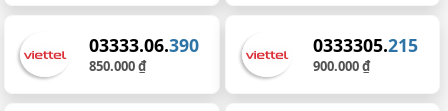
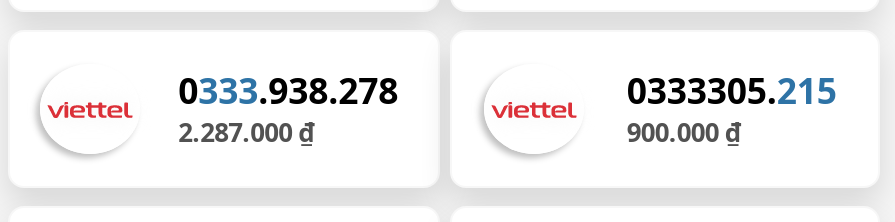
- 03333.06.390
- 850.000 ₫
+ 0333.938.278
+ 2.287.000 ₫
